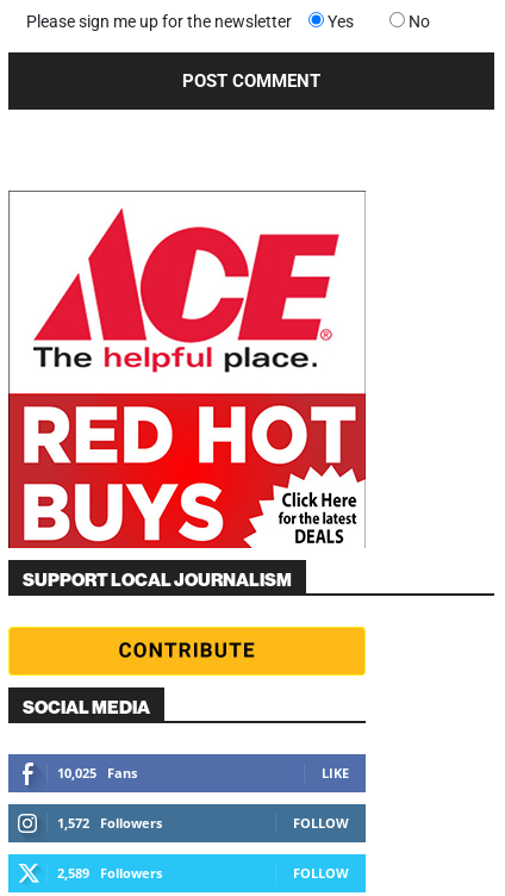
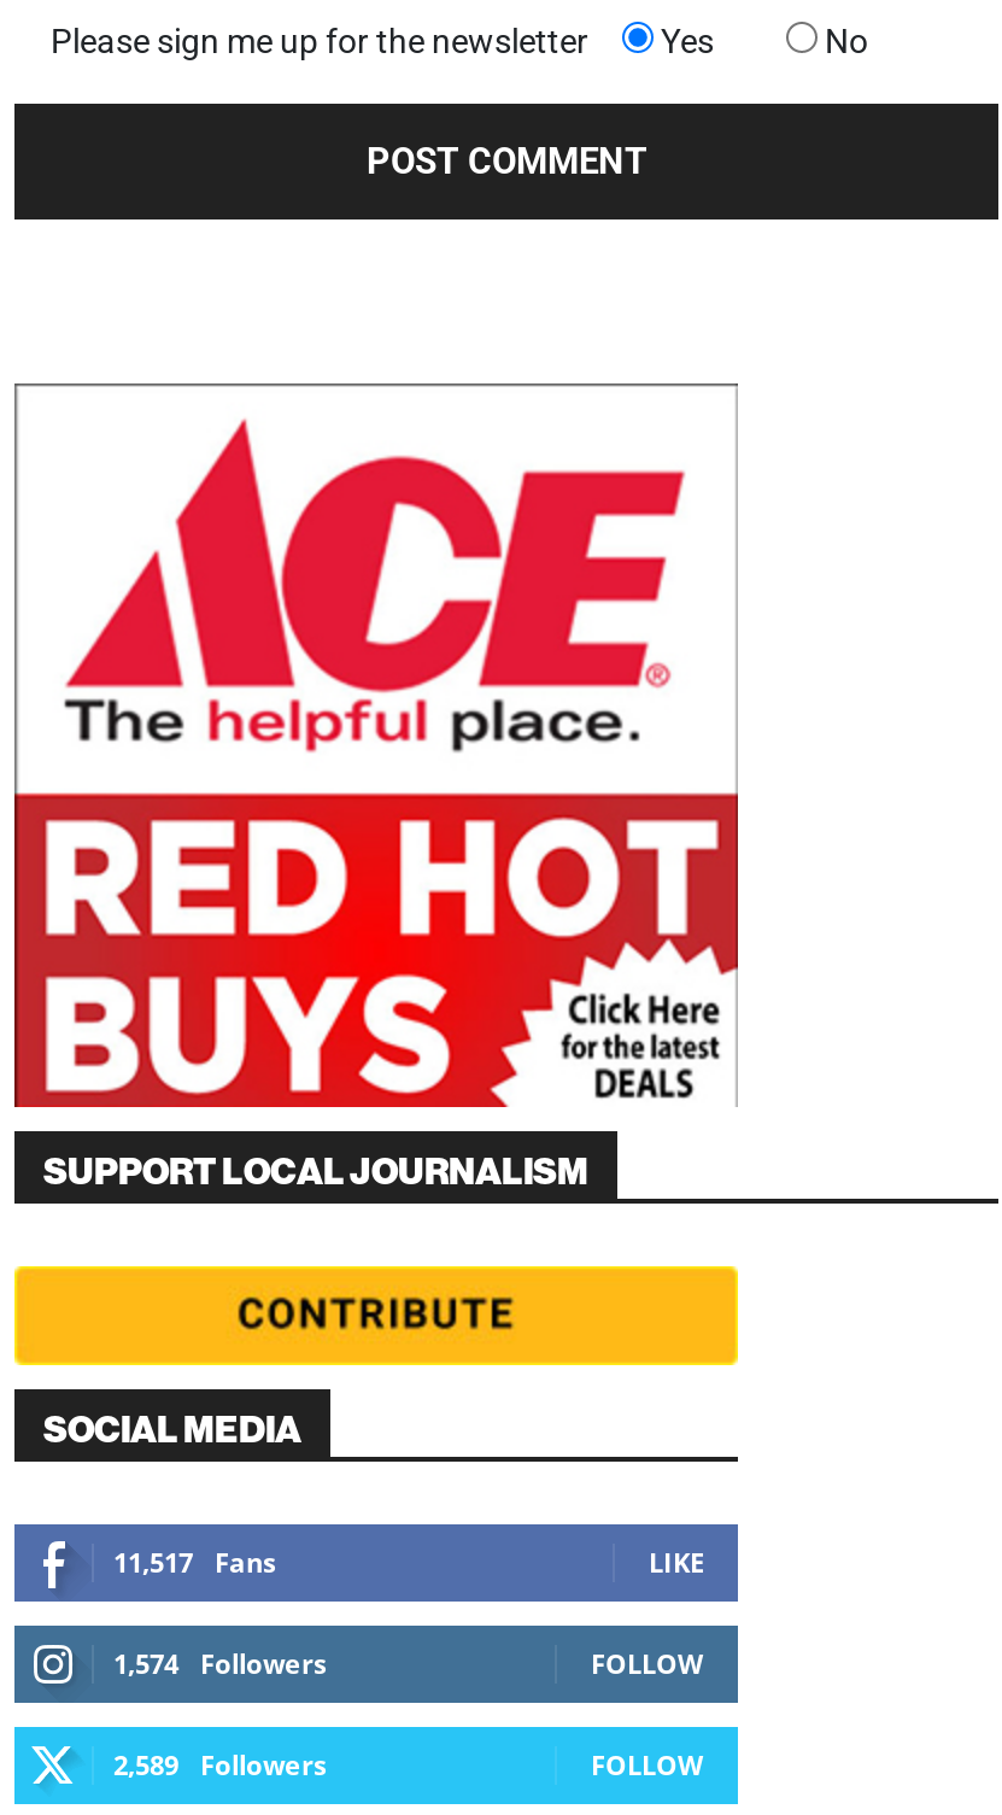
- 10,025 Fans
+ 11,517 Fans

- 1,572 Followers
+ 1,574 Followers
